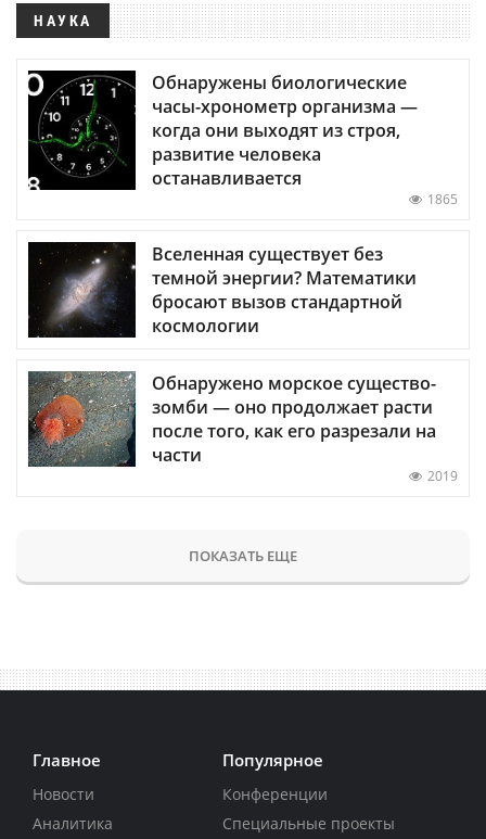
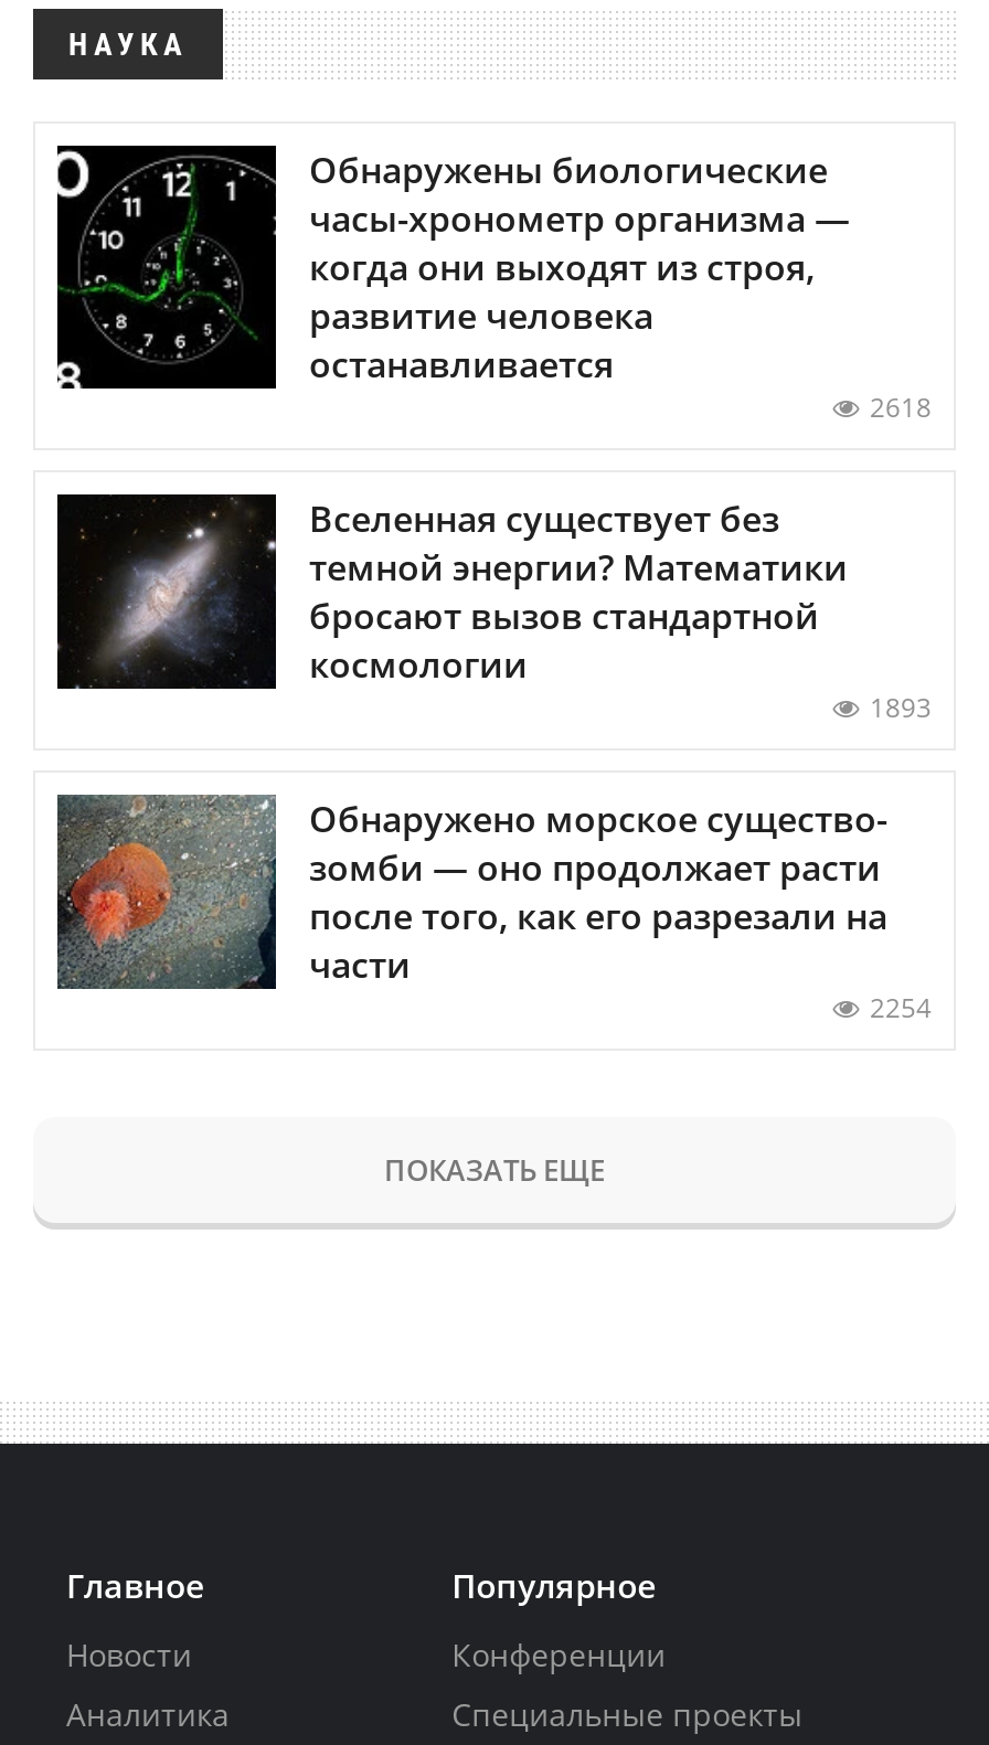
- 1865
+ 2618

+ 1893

- 2019
+ 2254
